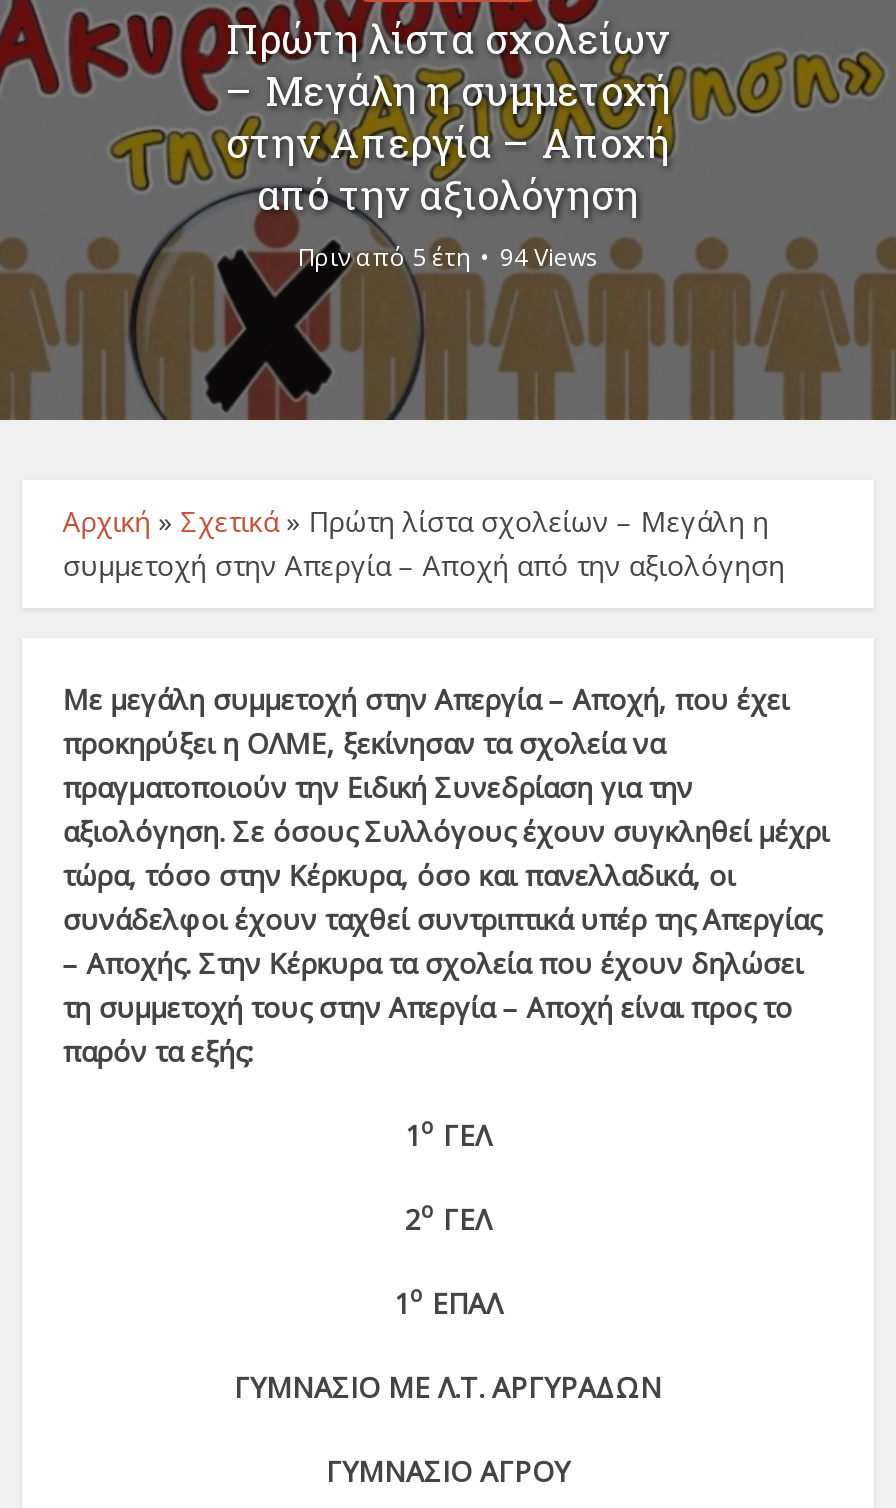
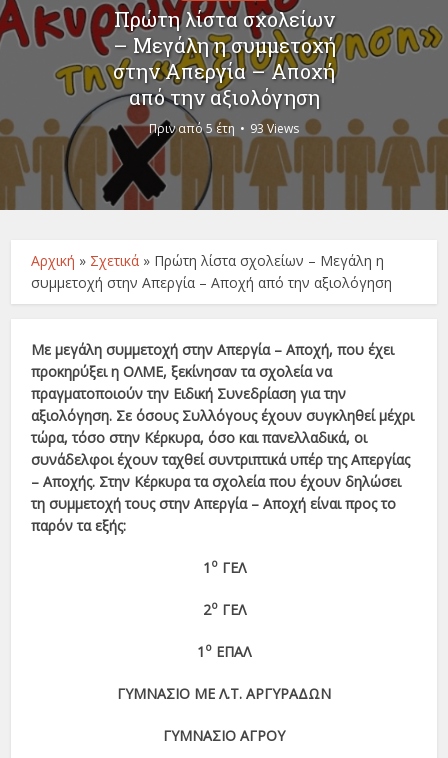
- Πριν από 5 έτη 94 Views
+ Πριν από 5 έτη 93 Views
